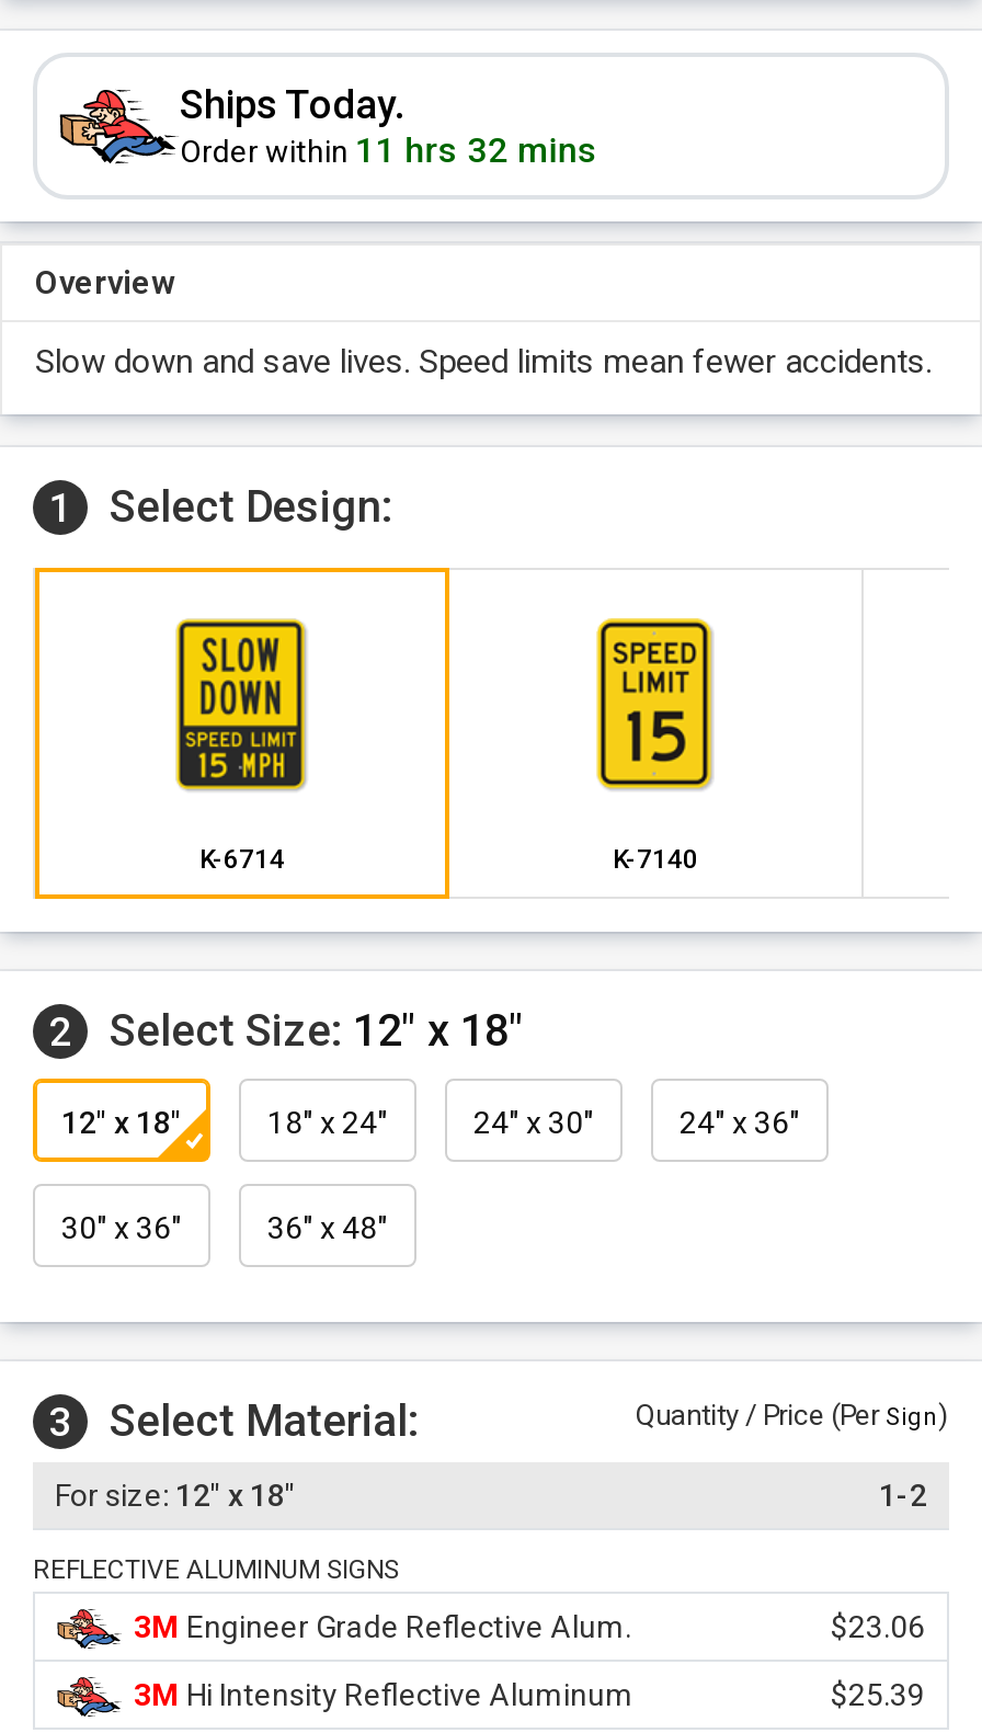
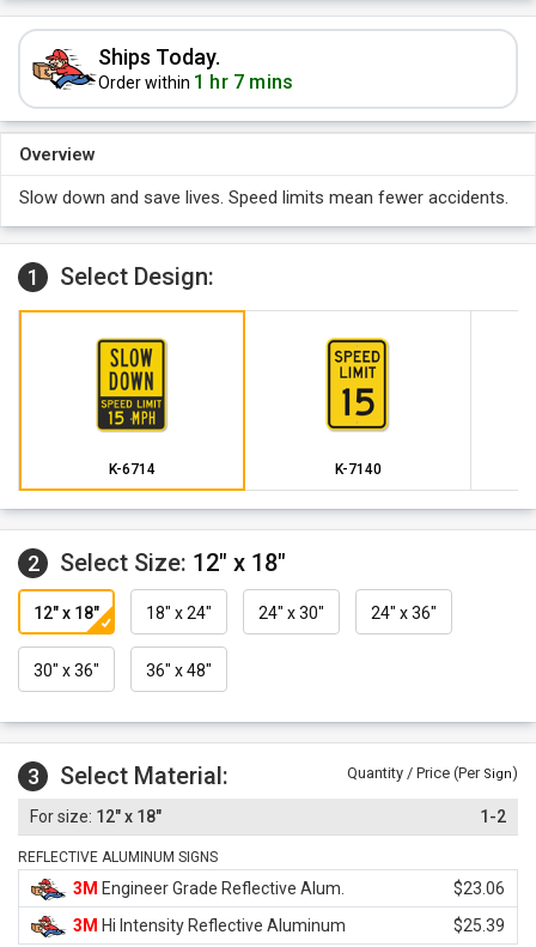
- Order within 11 hrs 32 mins
+ Order within 1 hr 7 mins
